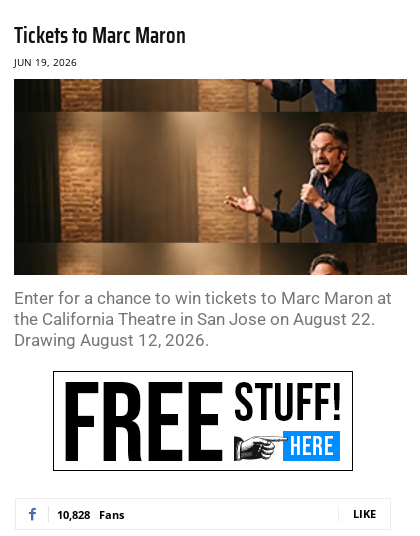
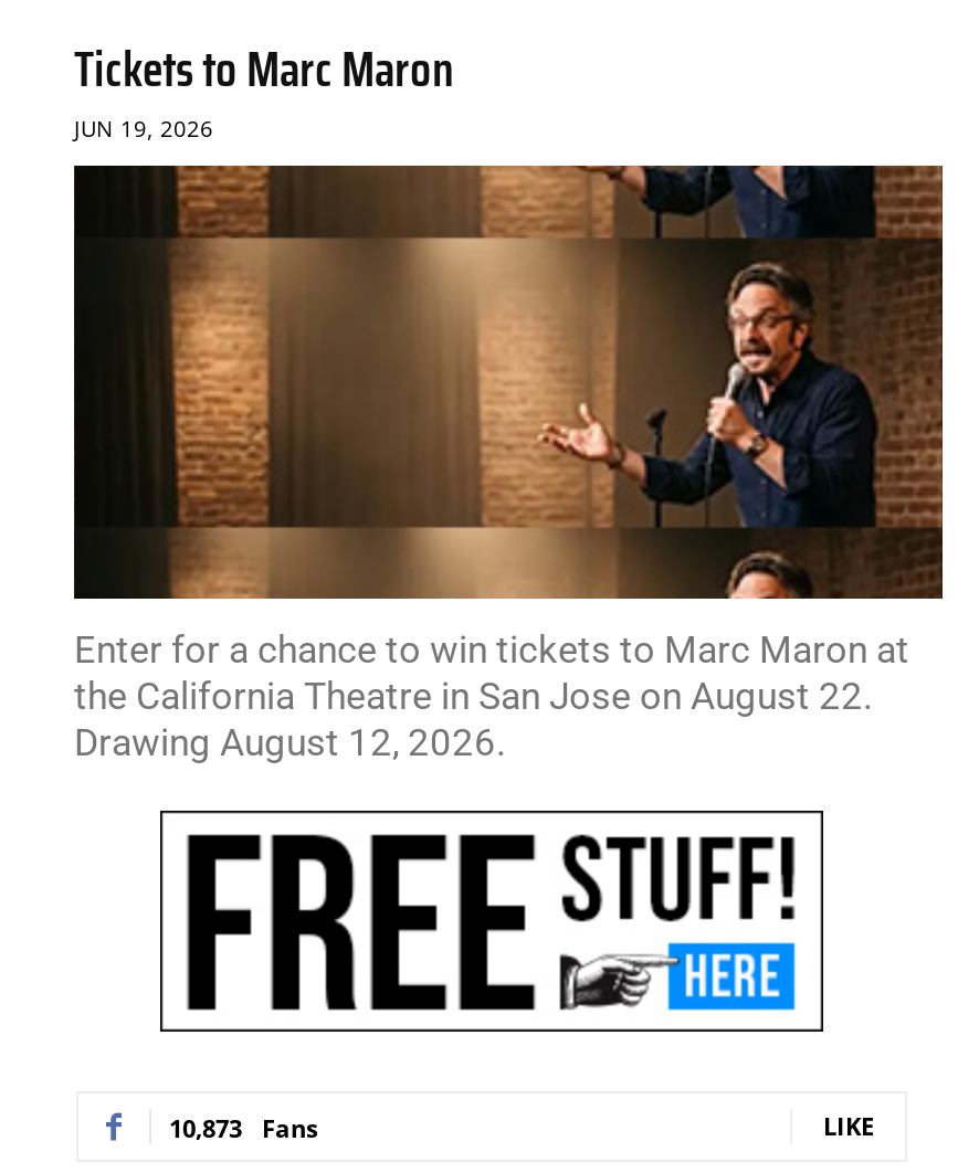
- 10,828 Fans
+ 10,873 Fans
